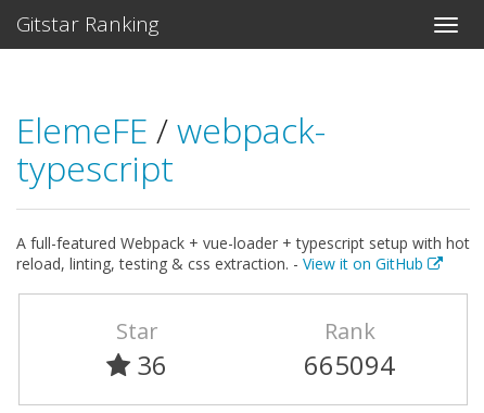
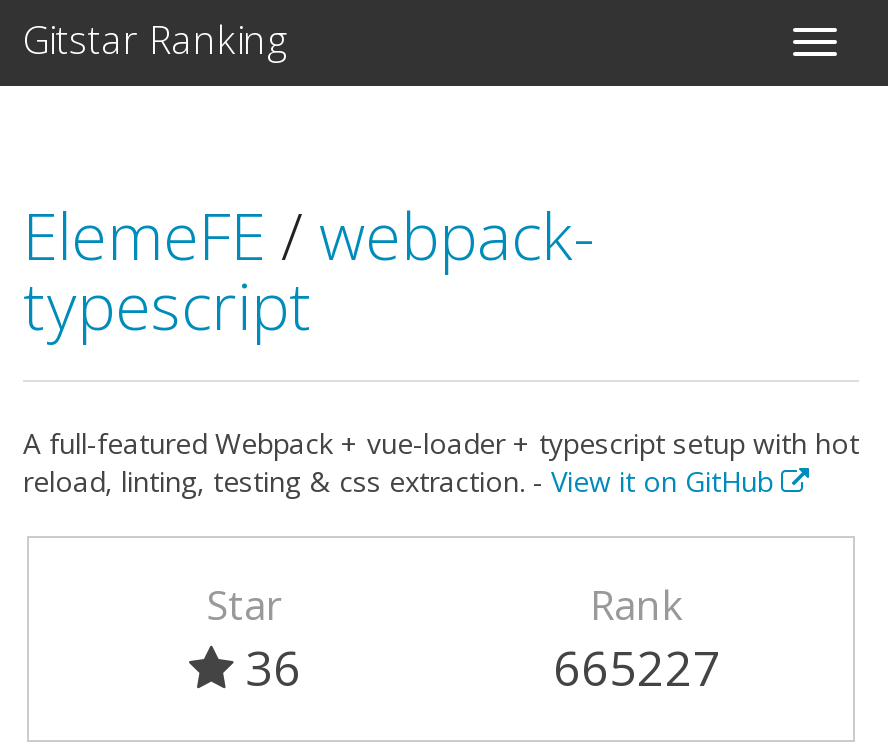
- 665094
+ 665227
